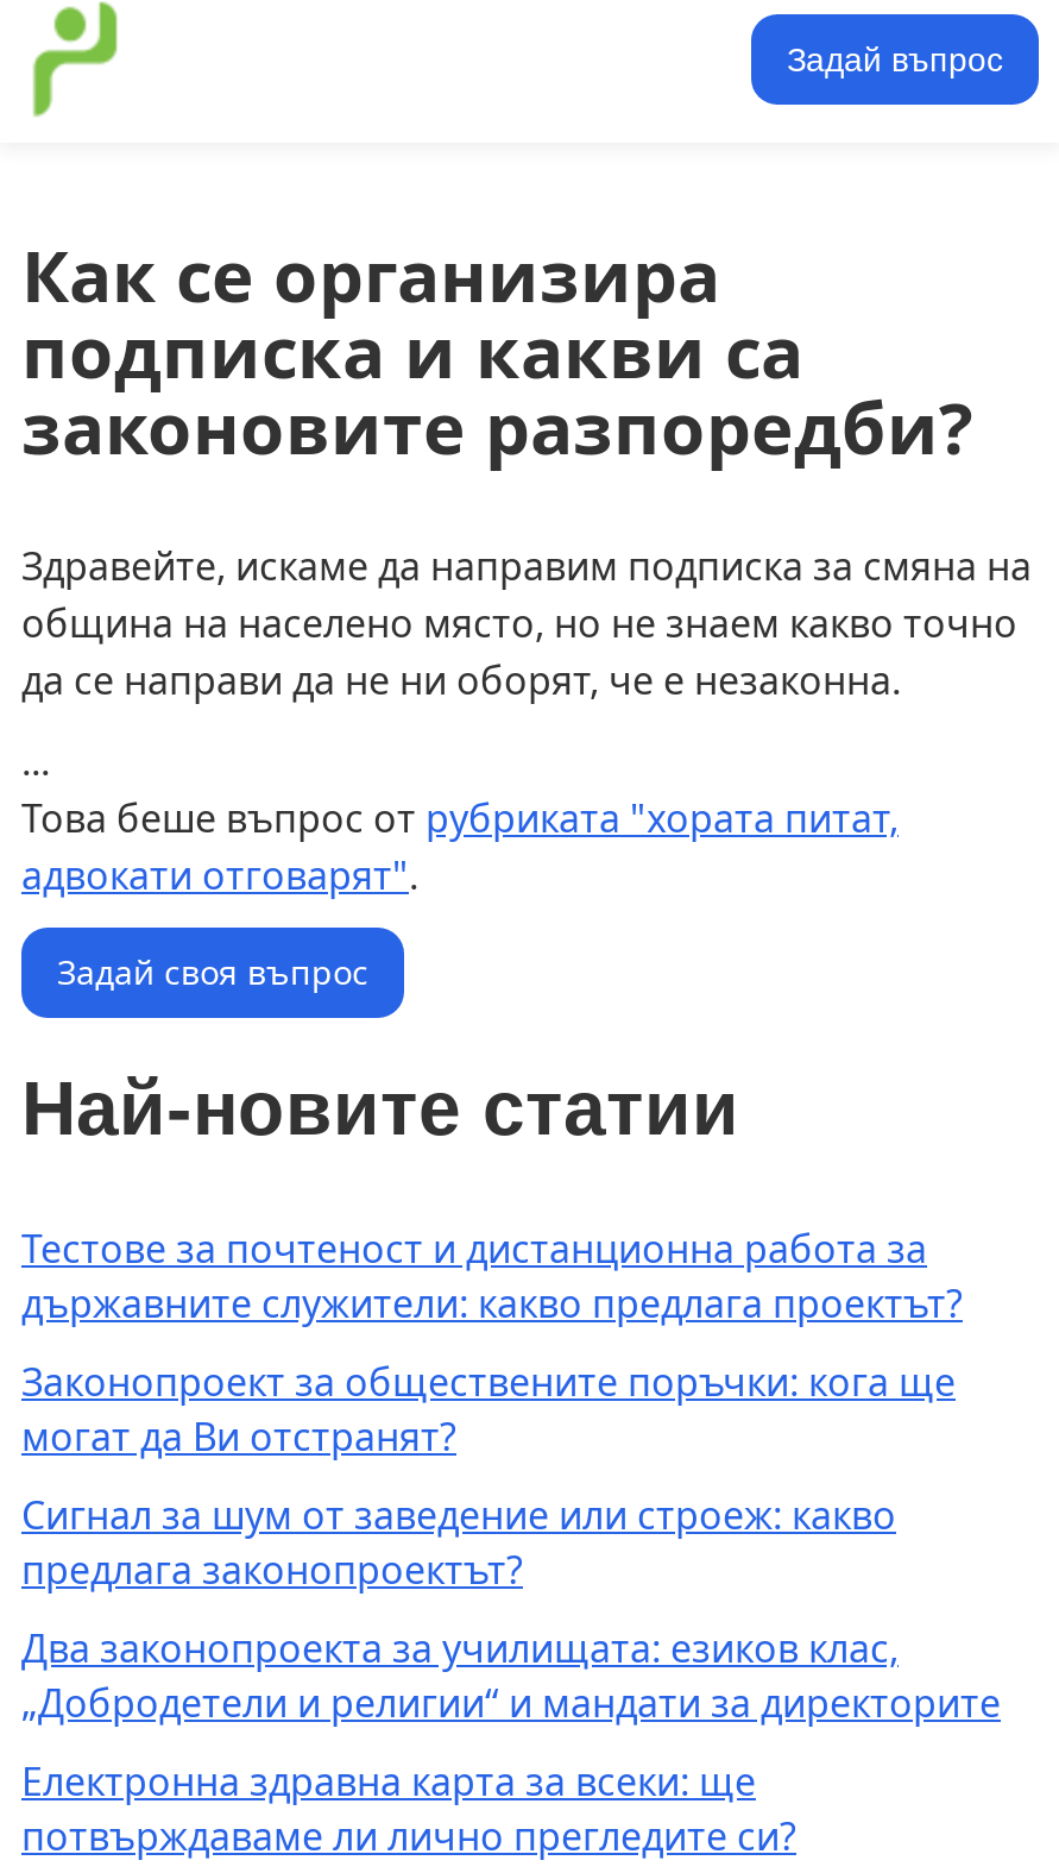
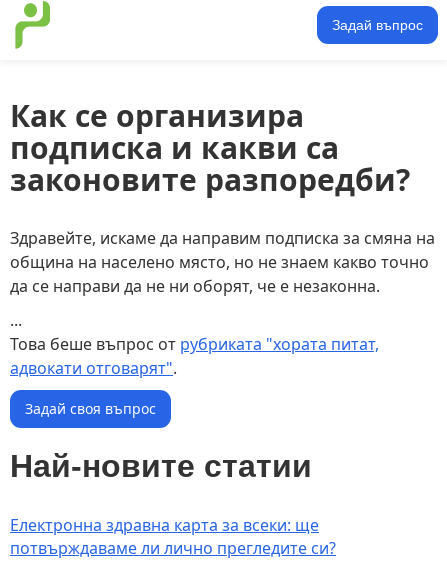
- Тестове за почтеност и дистанционна работа за
- държавните служители: какво предлага проектът?
- Законопроект за обществените поръчки: кога ще
- могат да Ви отстранят?
- Сигнал за шум от заведение или строеж: какво
- предлага законопроектът?
- Два законопроекта за училищата: езиков клас,
- „Добродетели и религии“ и мандати за директорите
